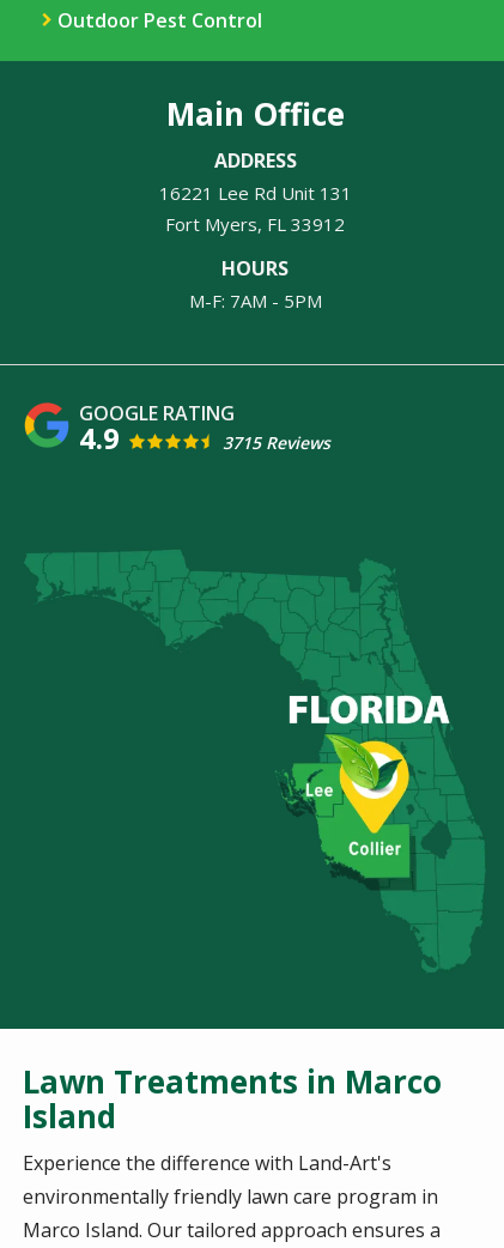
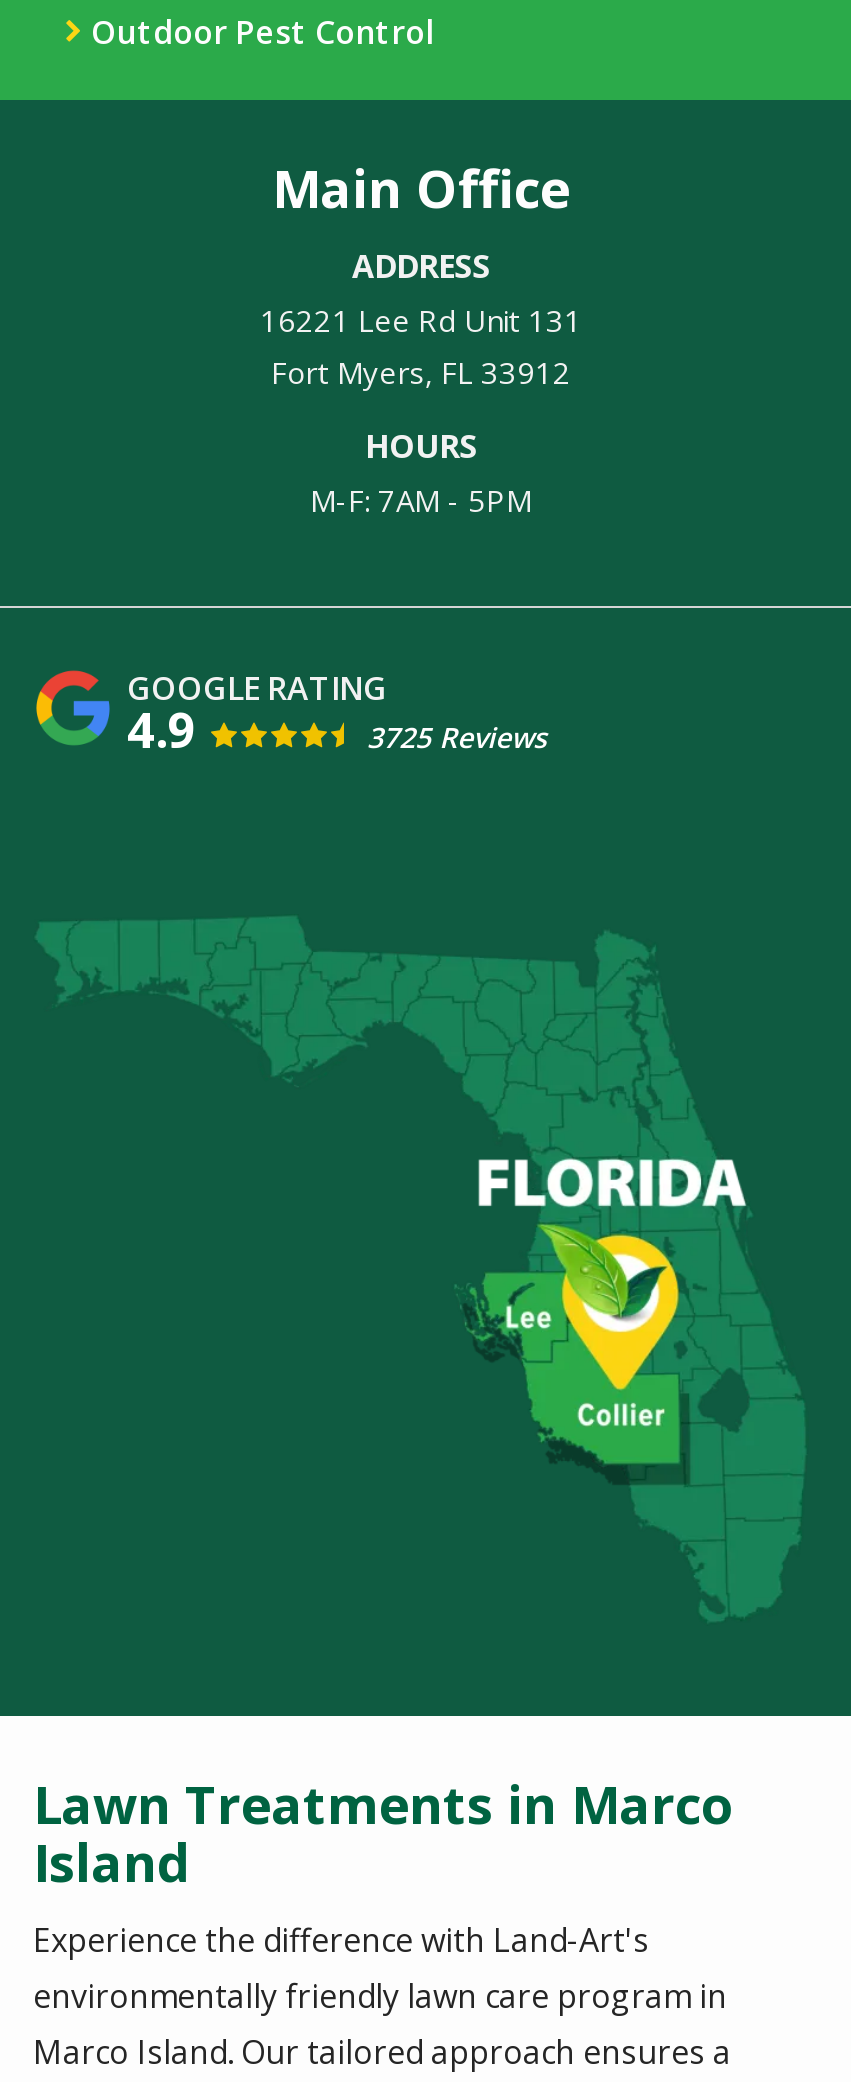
- 3715 Reviews
+ 3725 Reviews
